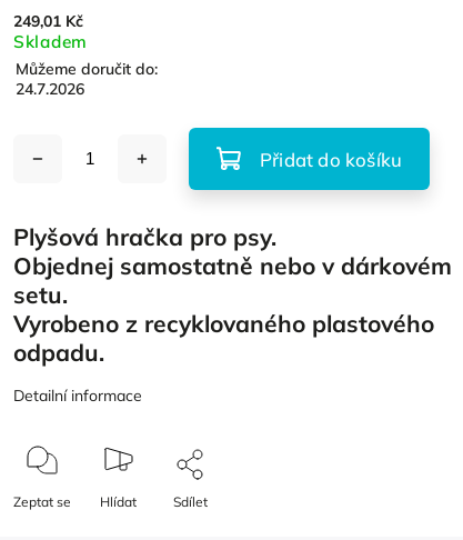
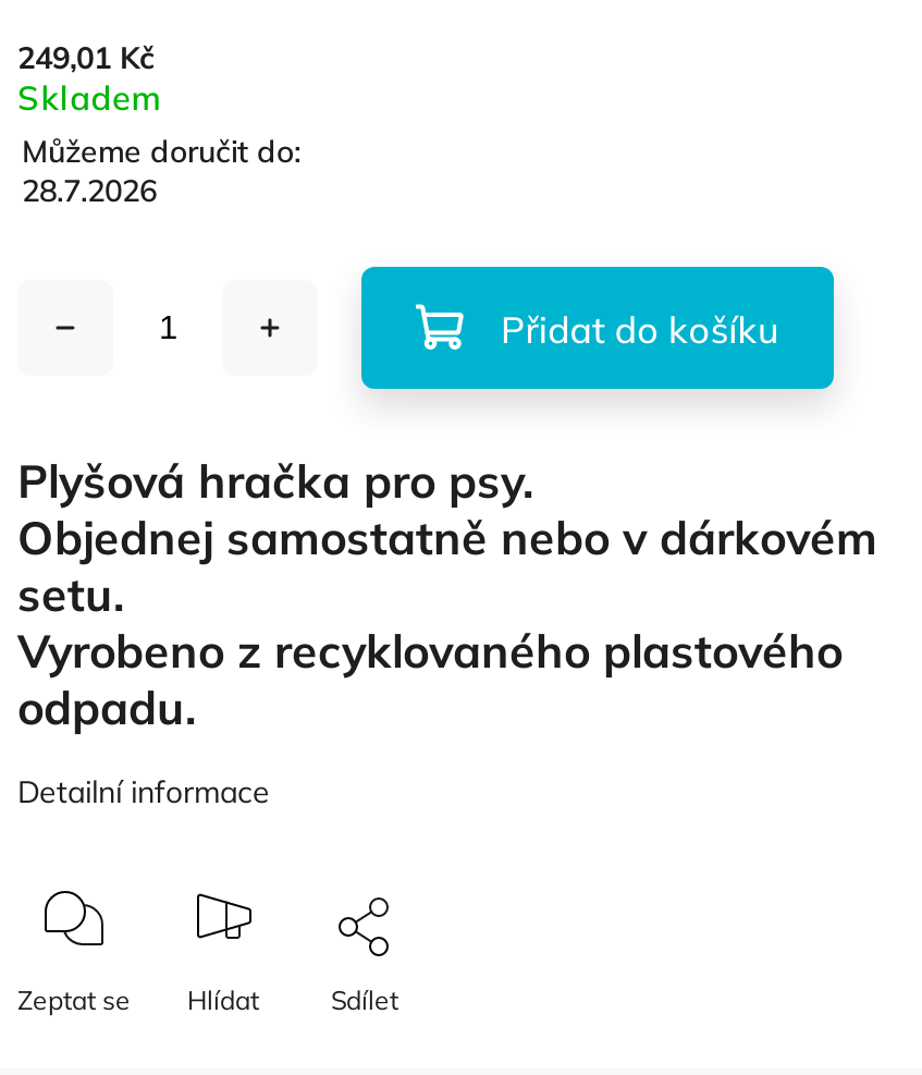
- 24.7.2026
+ 28.7.2026
